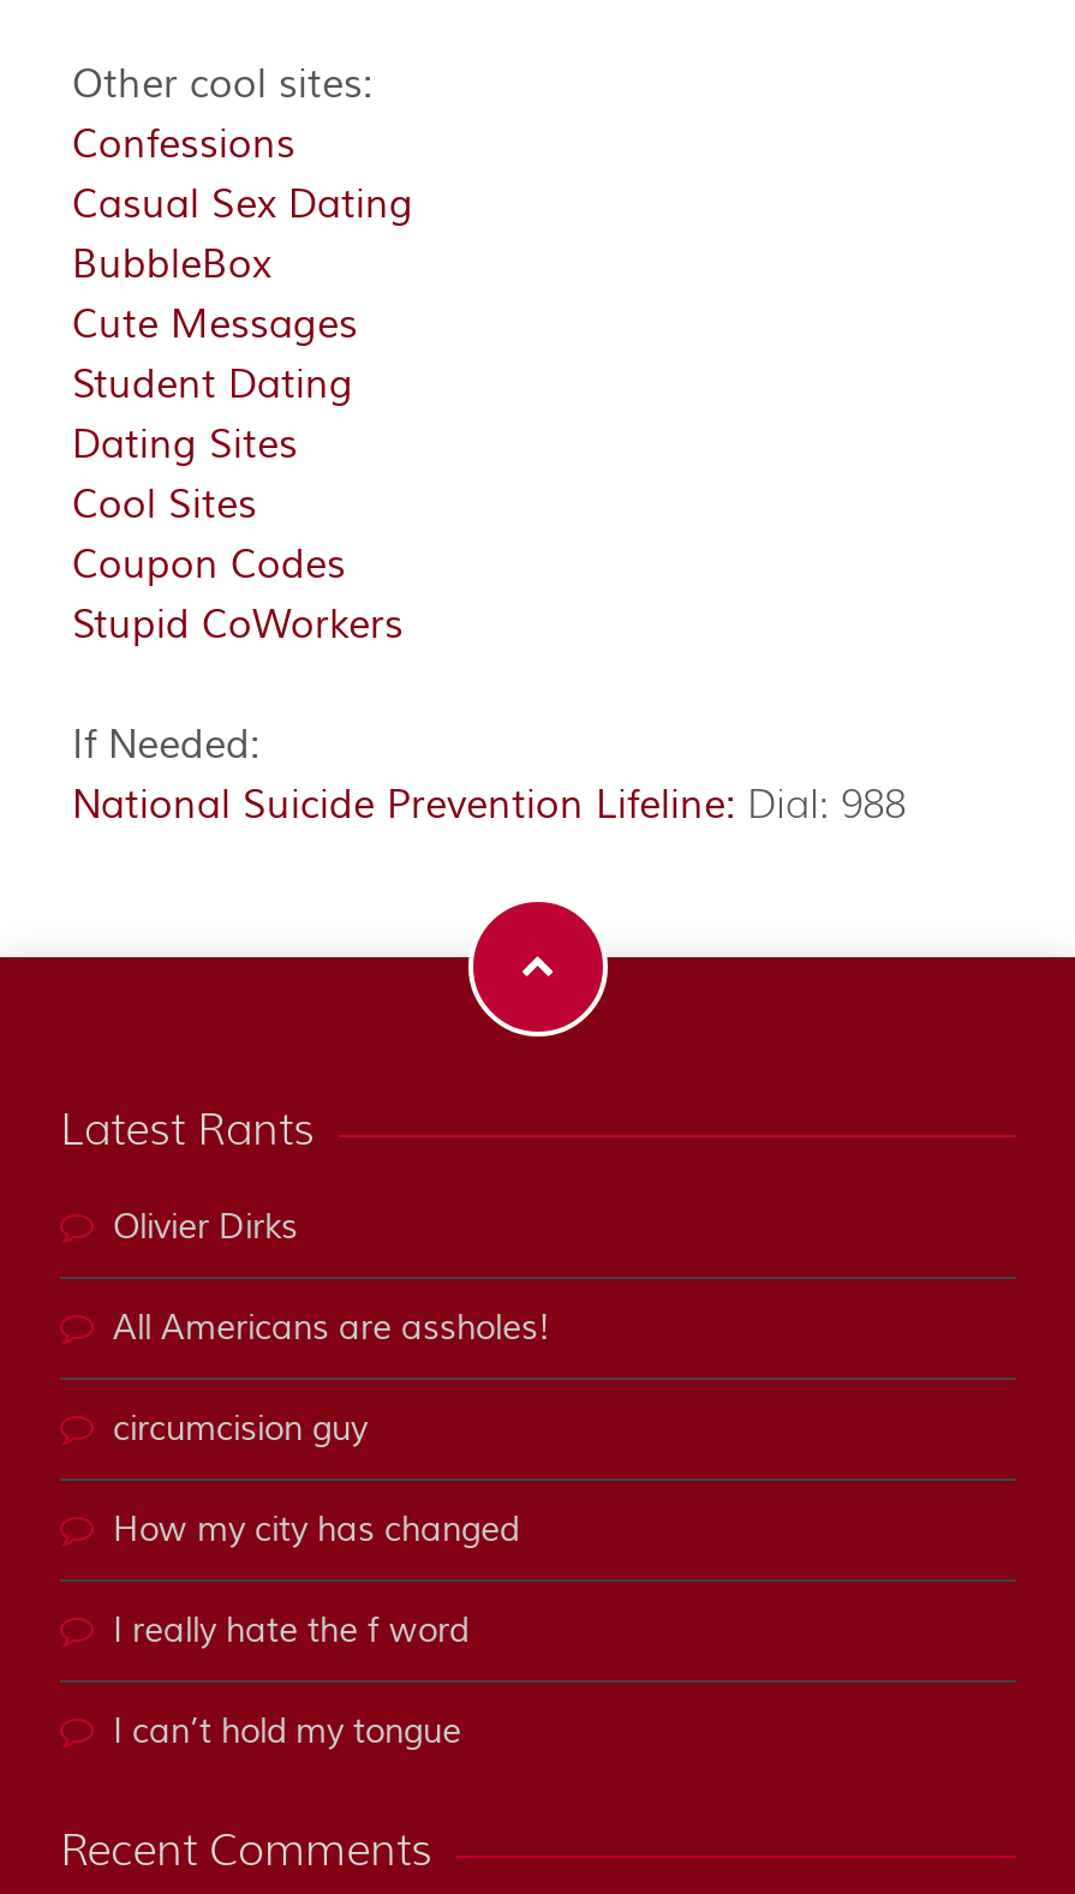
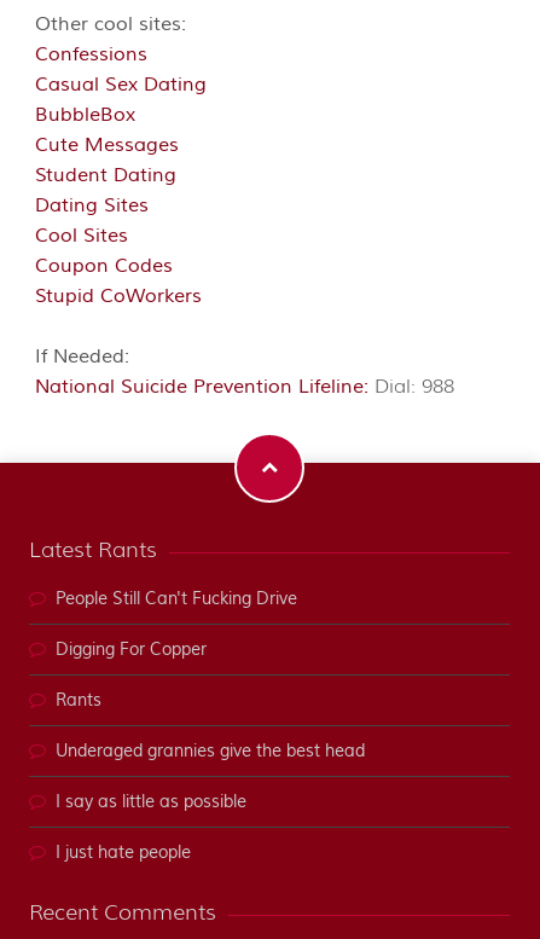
- Olivier Dirks
+ People Still Can't Fucking Drive

- All Americans are assholes!
+ Digging For Copper

- circumcision guy
+ Rants

- How my city has changed
+ Underaged grannies give the best head

- I really hate the f word
+ I say as little as possible

- I can’t hold my tongue
+ I just hate people
